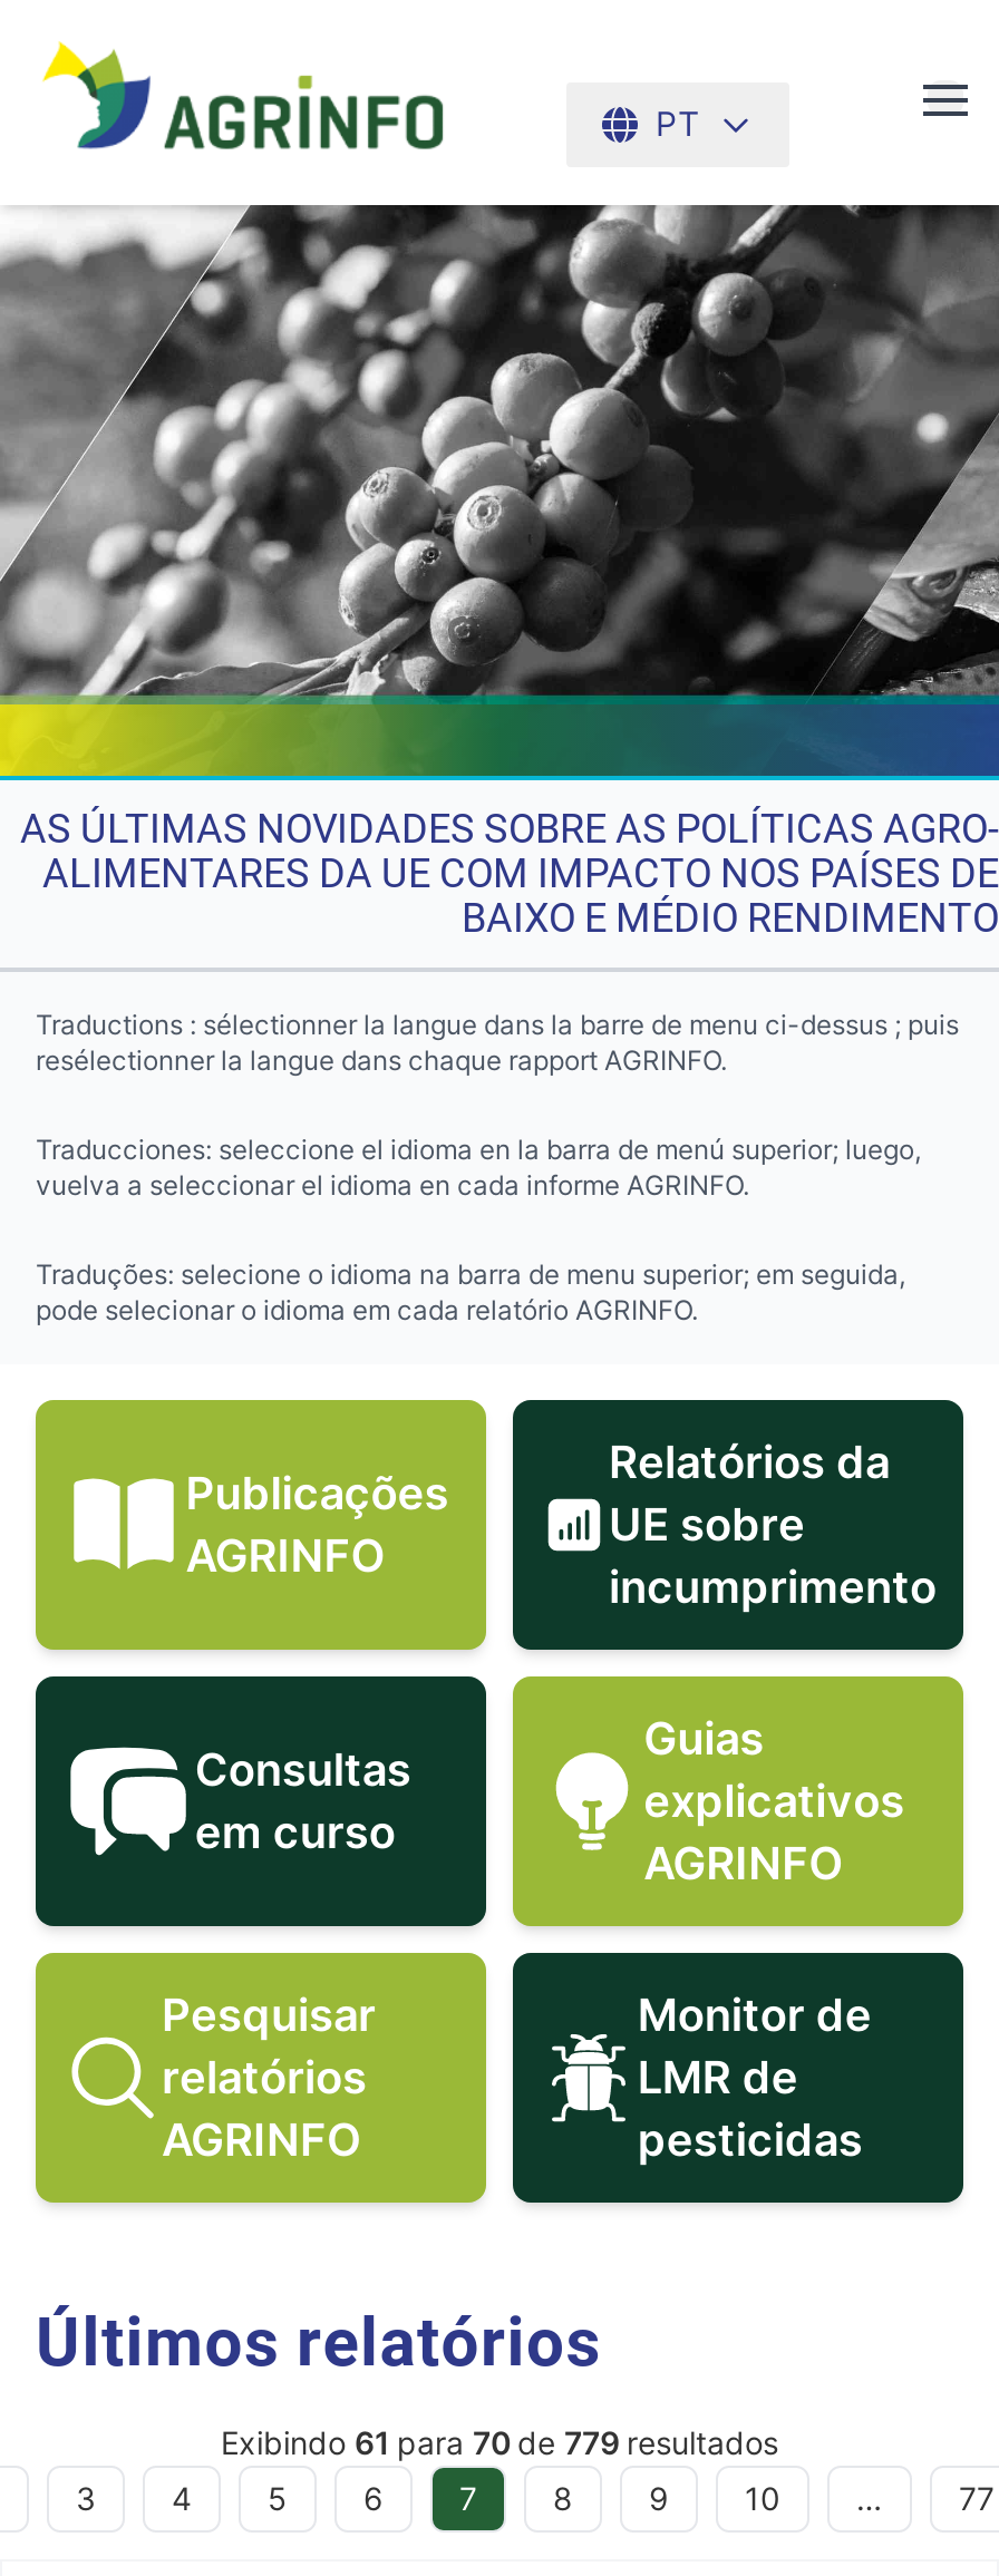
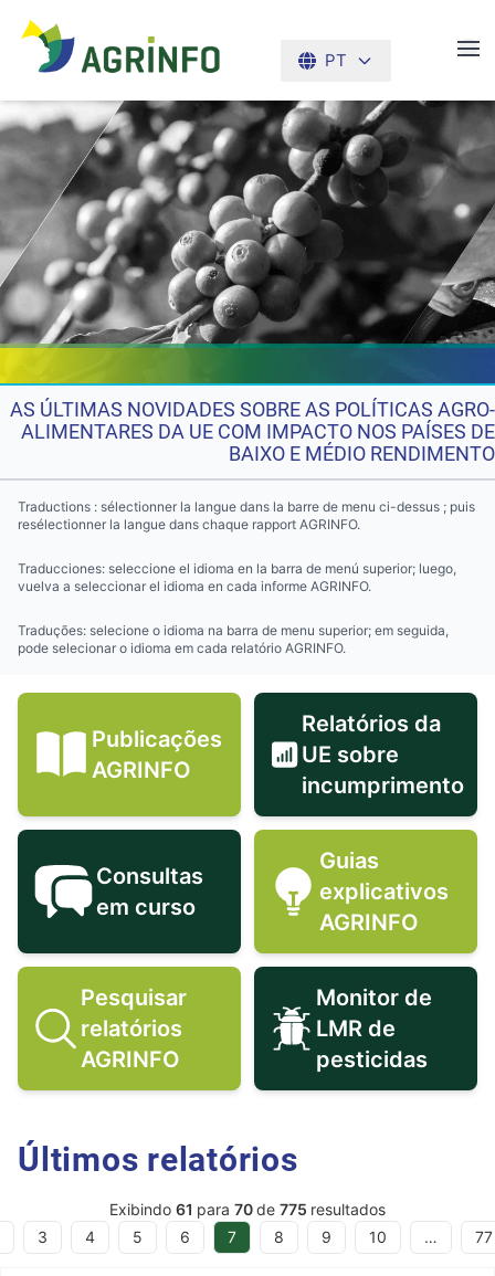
- Exibindo 61 para 70 de 779 resultados
+ Exibindo 61 para 70 de 775 resultados
